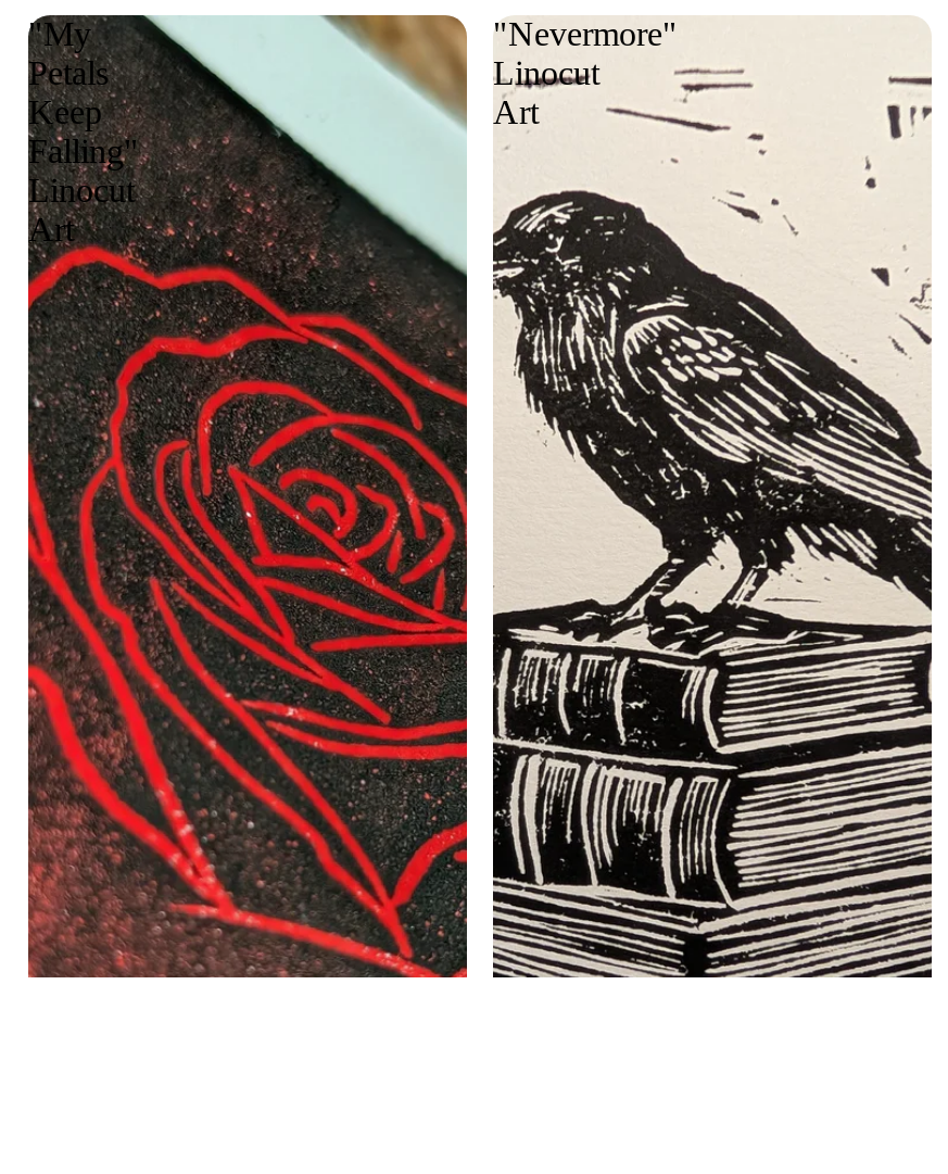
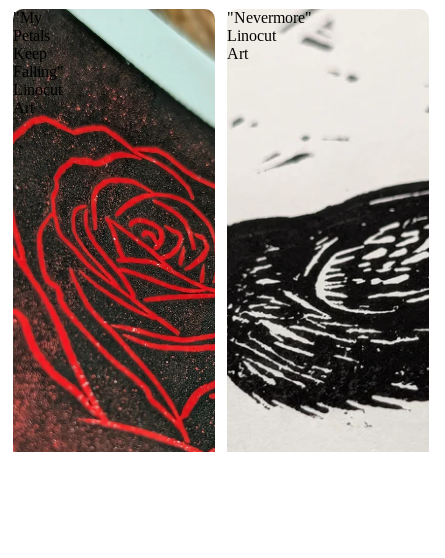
- [image]
+ [image]
